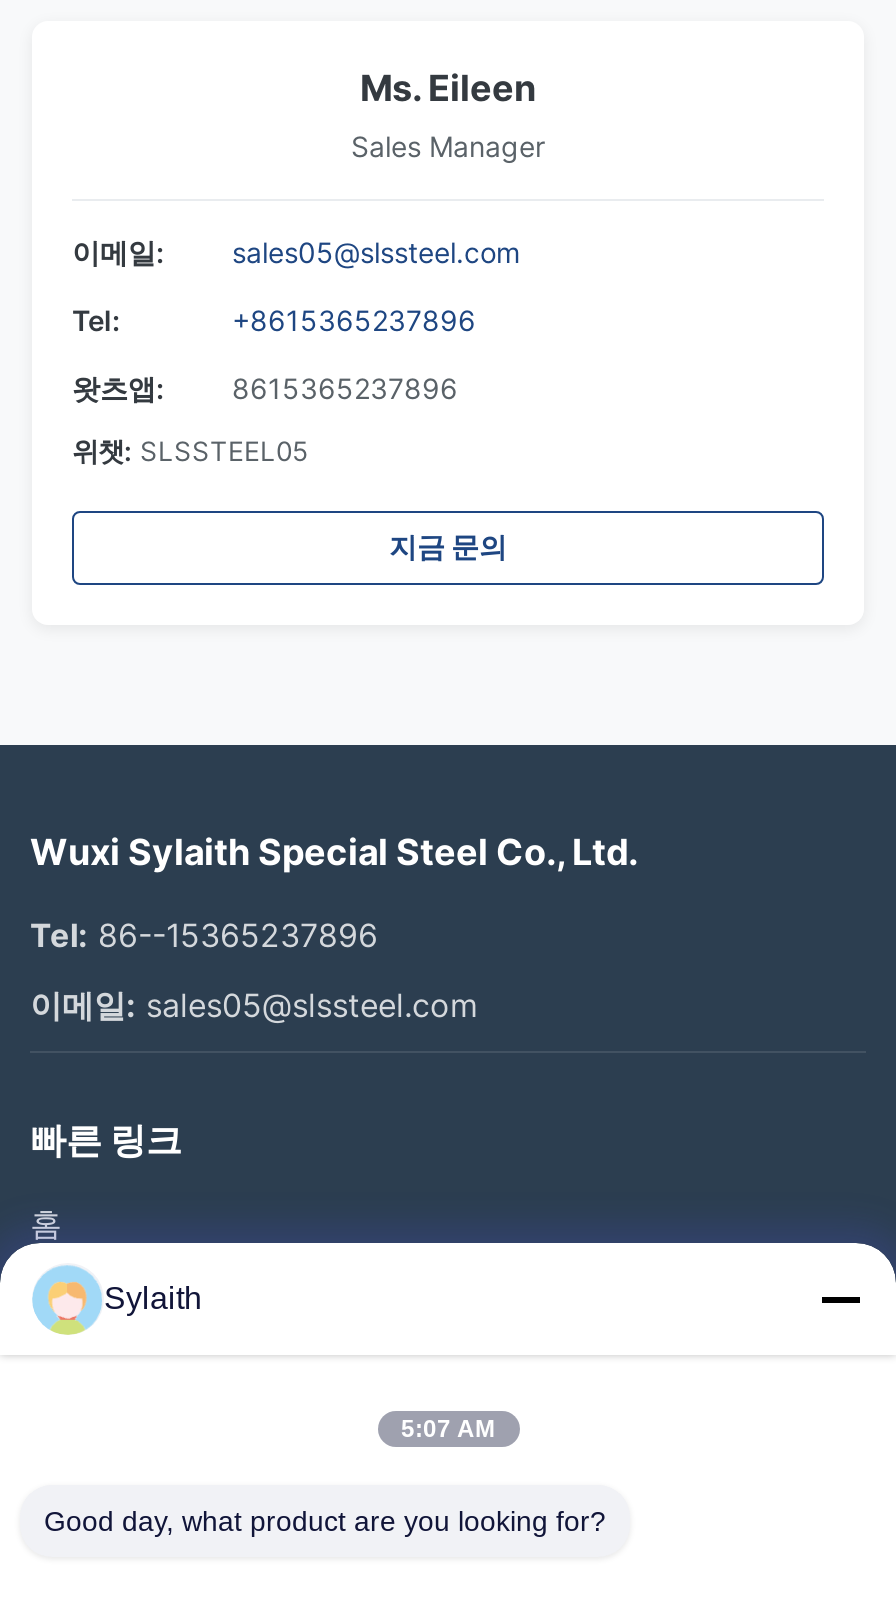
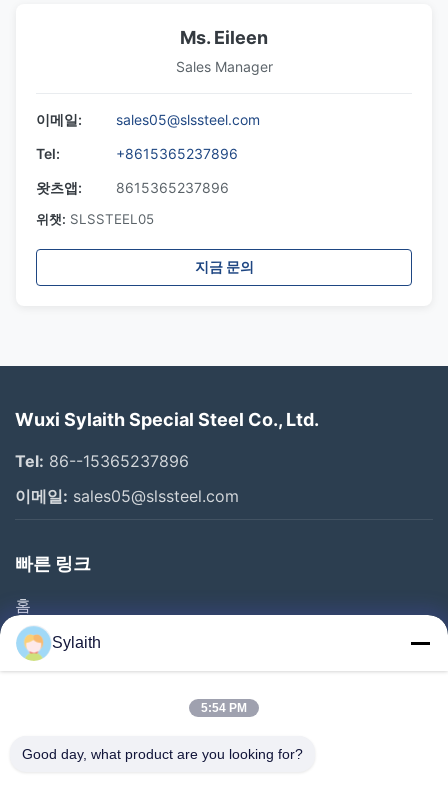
- 5:07 AM
+ 5:54 PM
